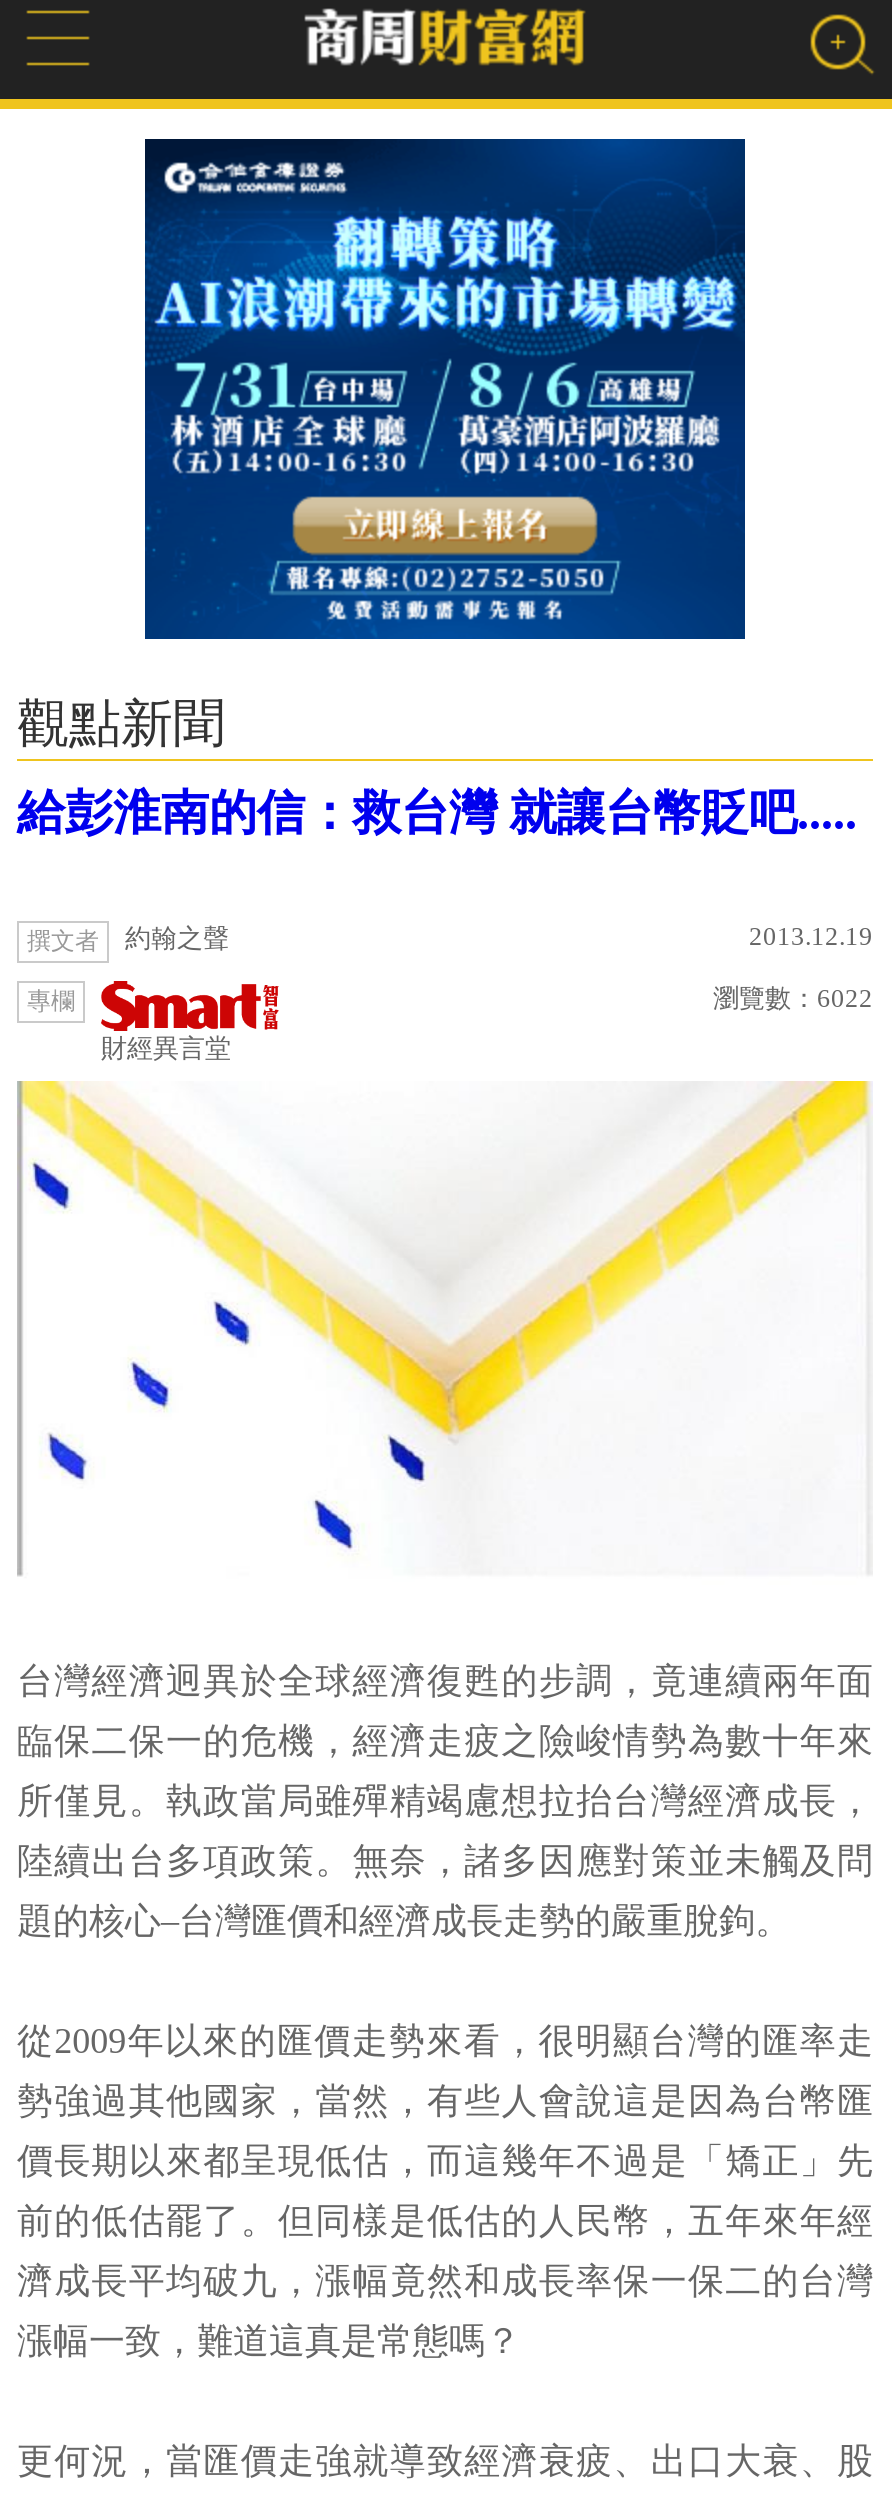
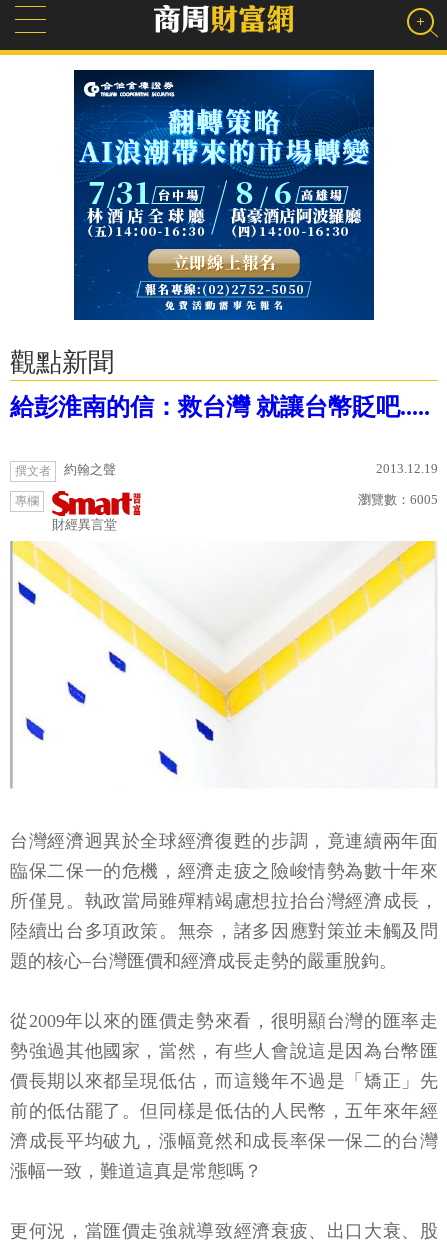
- 瀏覽數：6022
+ 瀏覽數：6005
